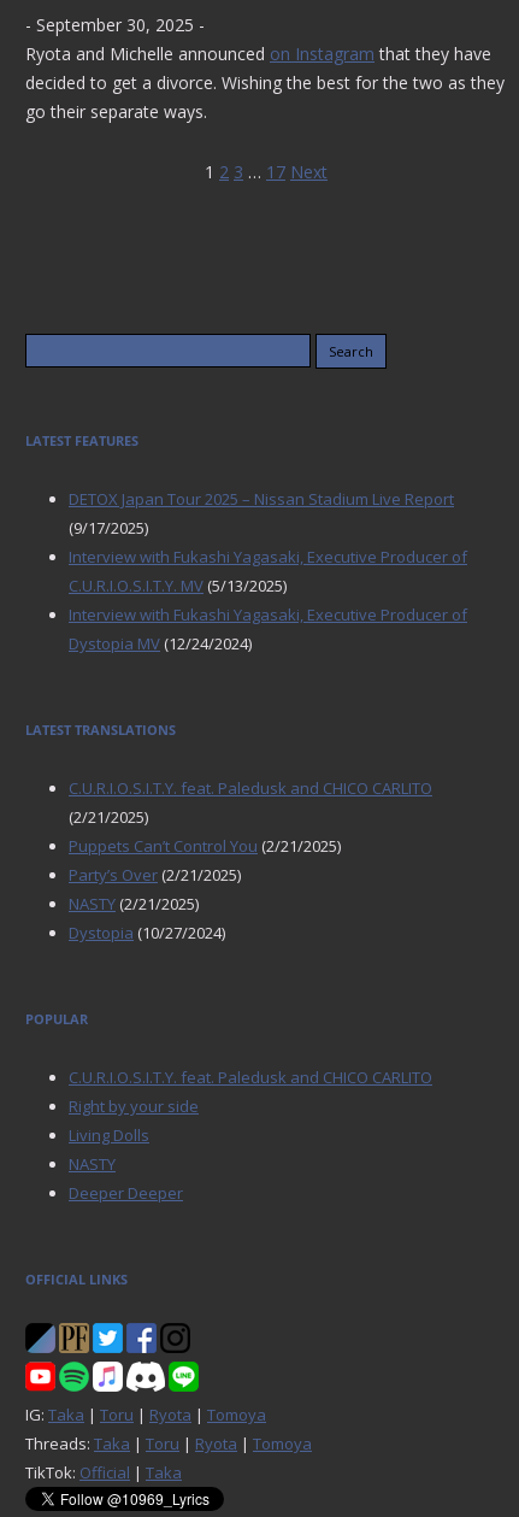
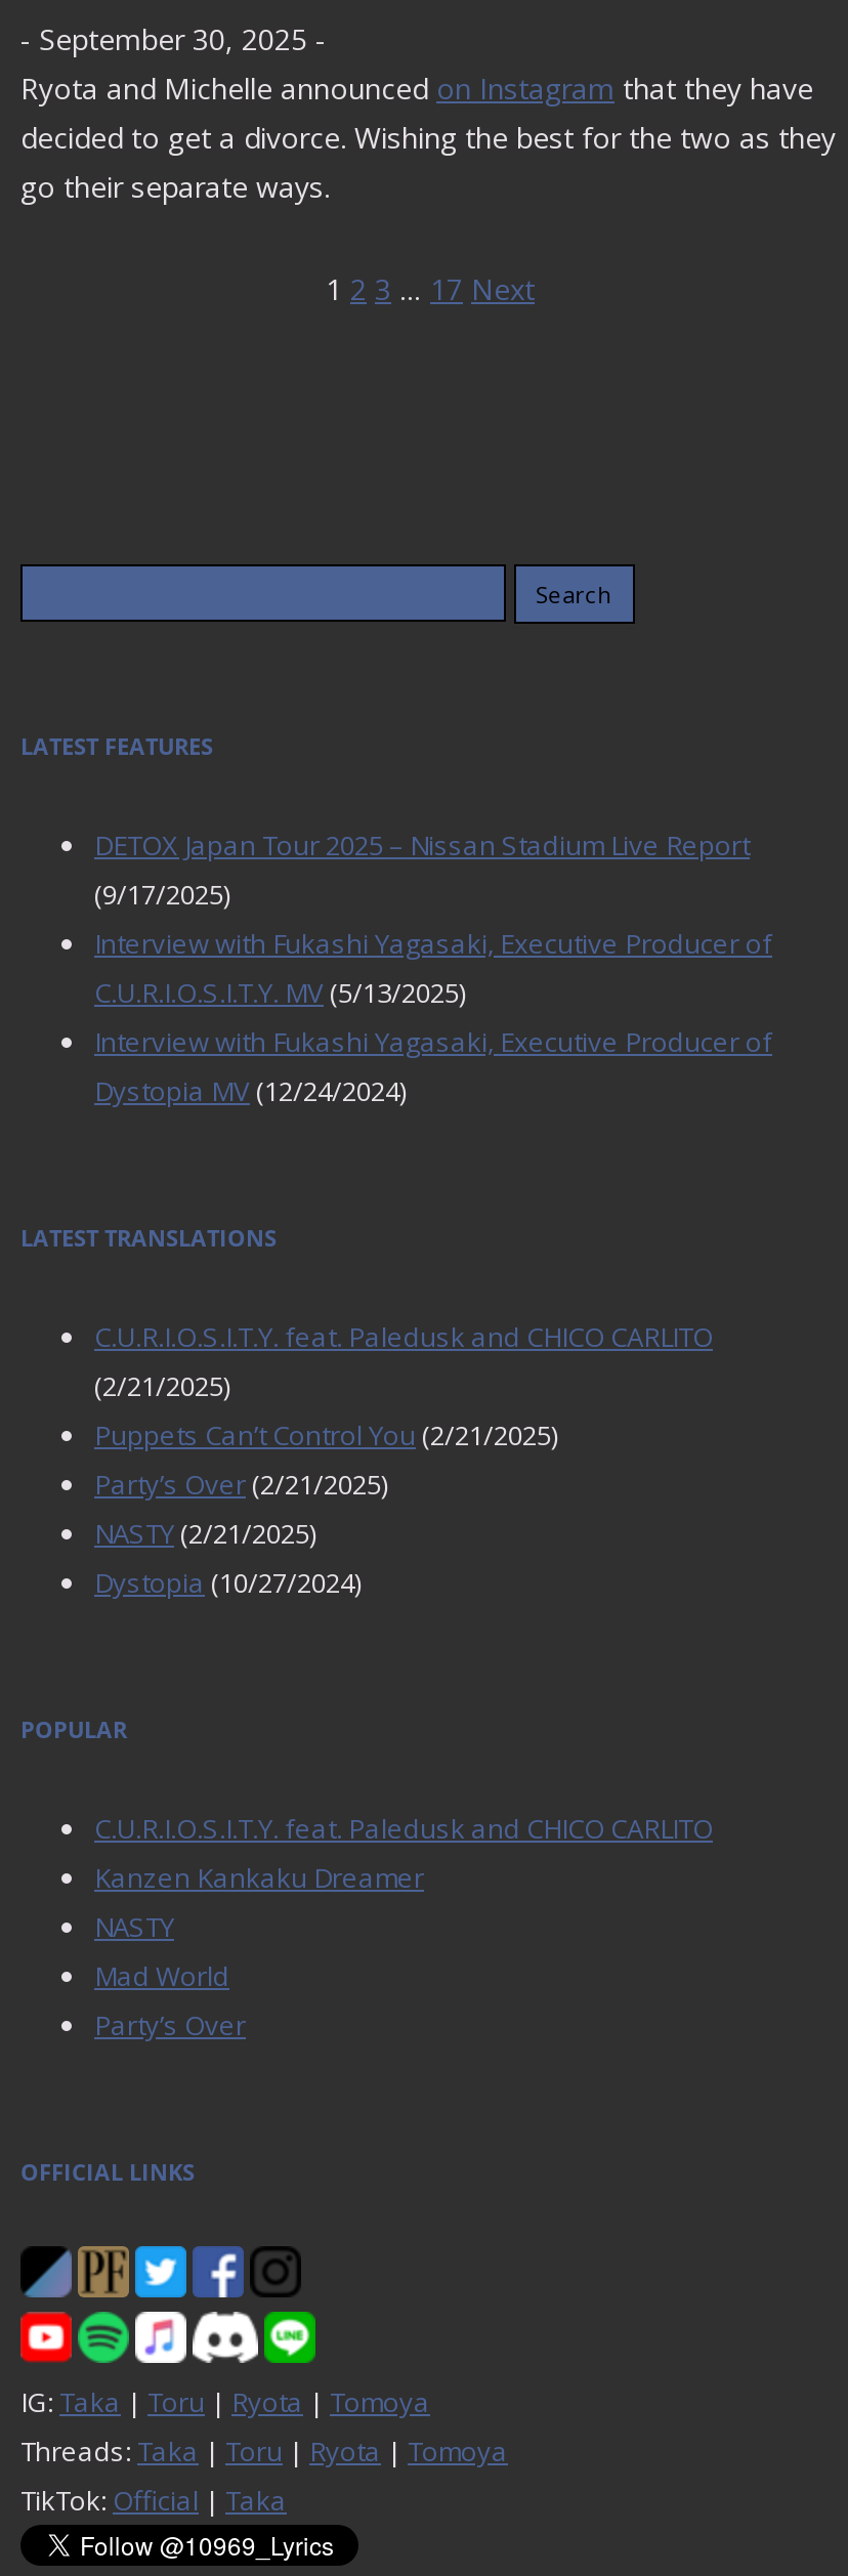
- Right by your side
- Living Dolls
+ Kanzen Kankaku Dreamer

moved up: NASTY

- Deeper Deeper
+ Mad World
+ Party’s Over
